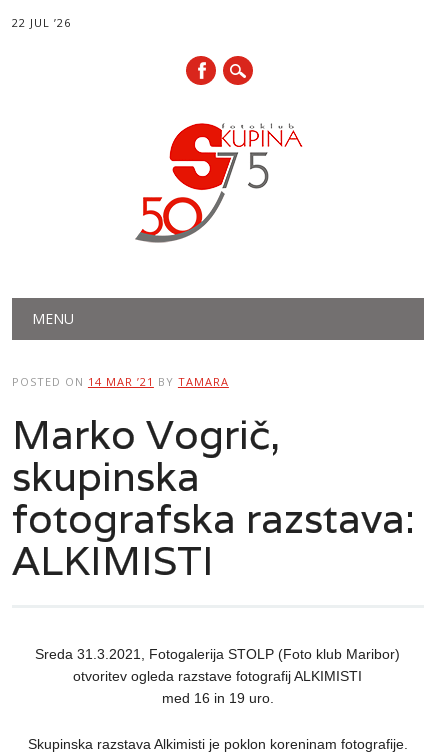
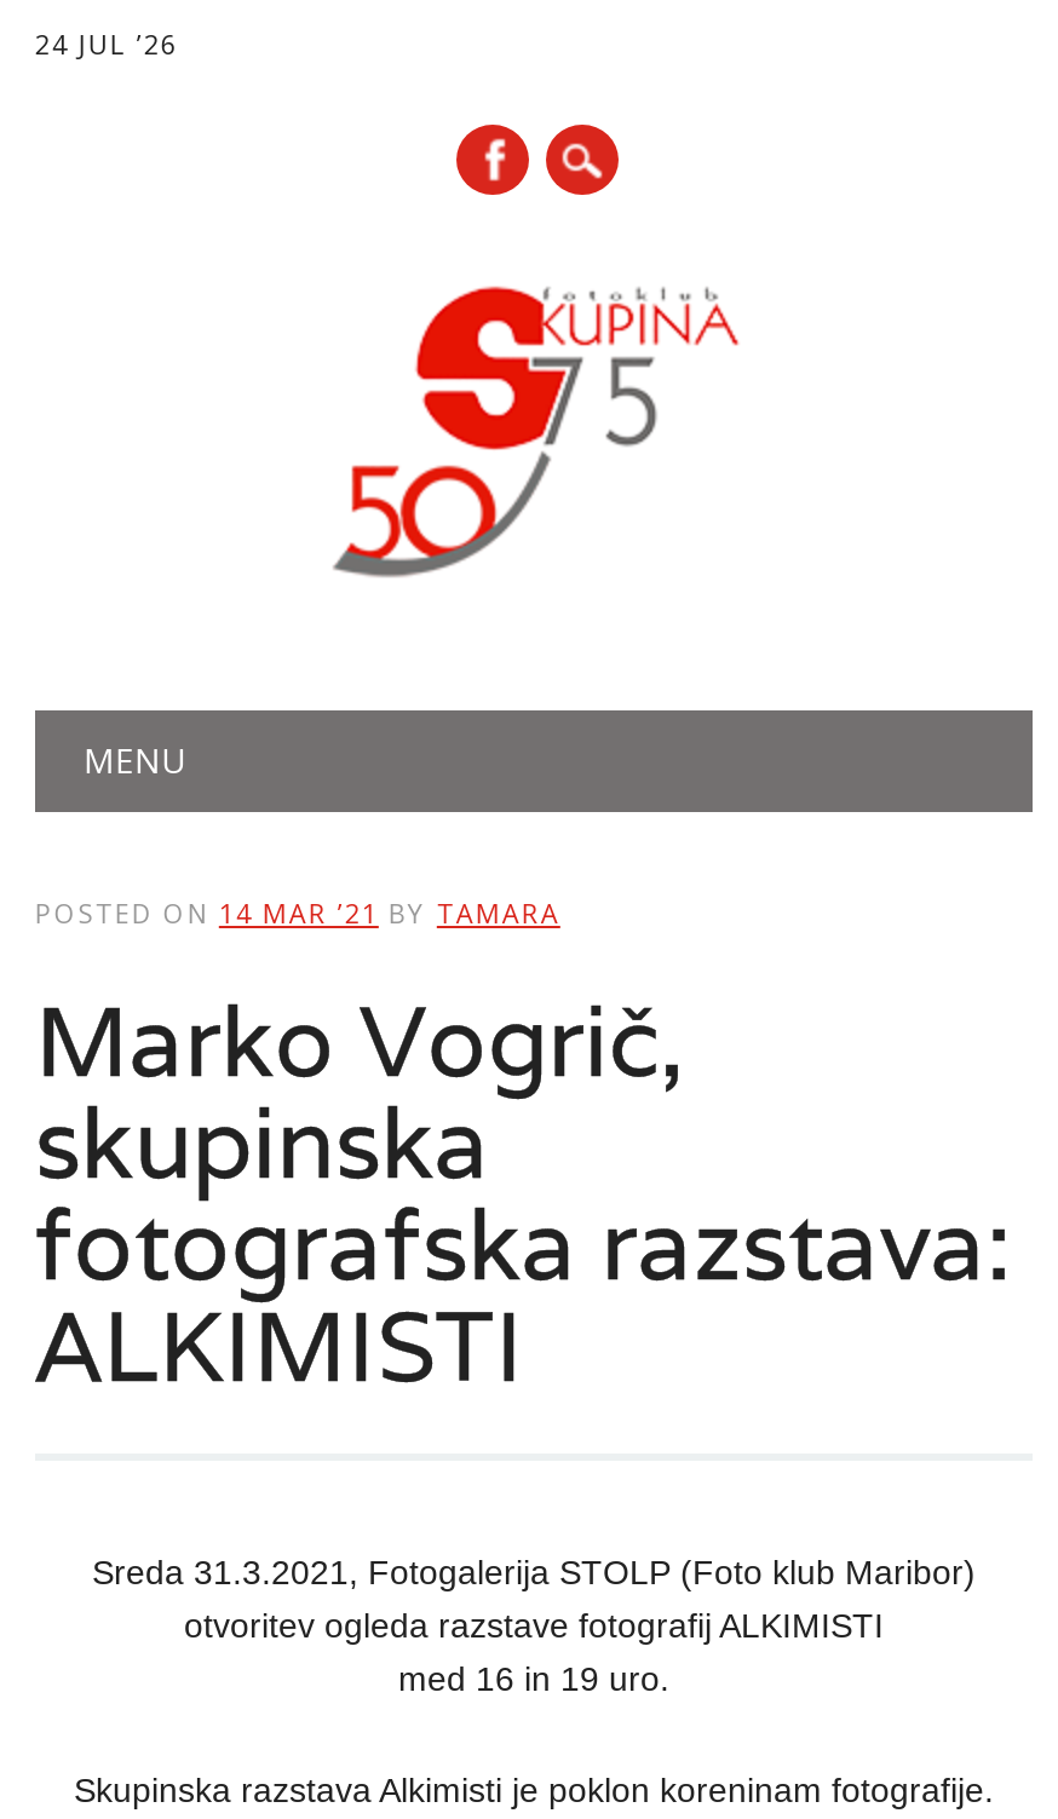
- 22 JUL ’26
+ 24 JUL ’26
